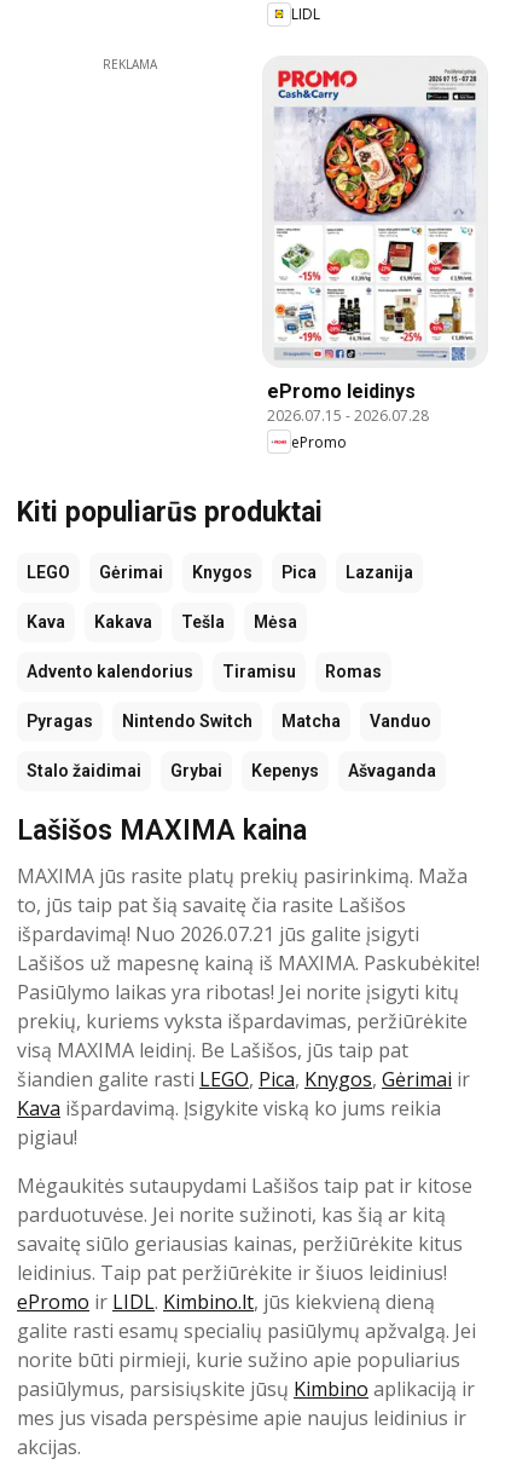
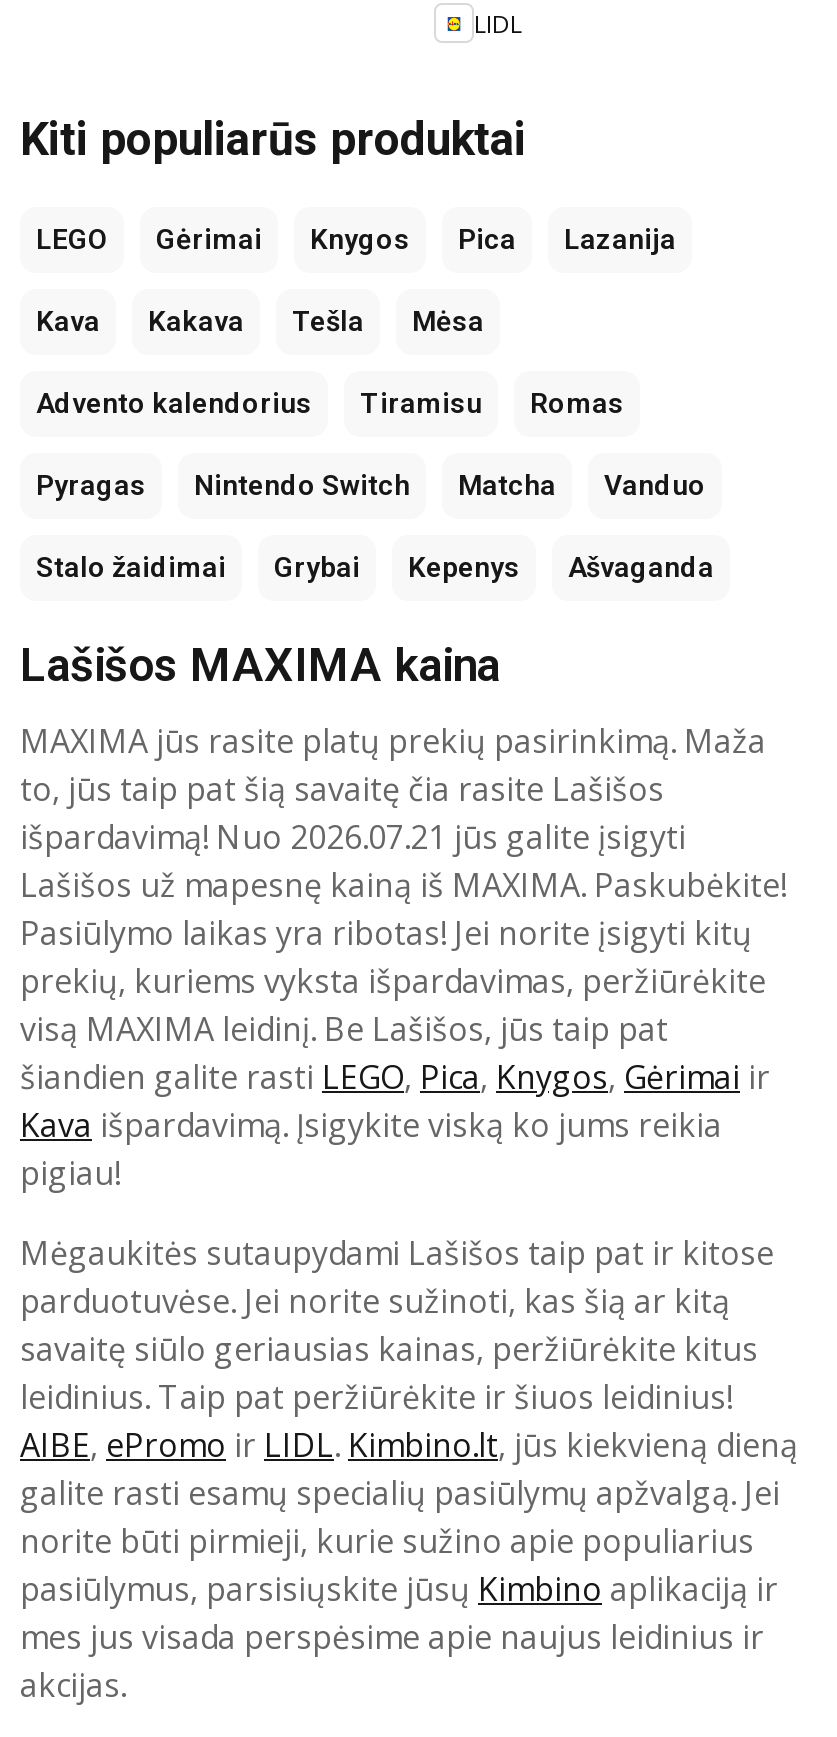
- REKLAMA

- [image]
- ePromo leidinys
- 2026.07.15 - 2026.07.28
- ePromo

- ePromo ir LIDL. Kimbino.lt, jūs kiekvieną dieną
+ AIBE, ePromo ir LIDL. Kimbino.lt, jūs kiekvieną dieną
